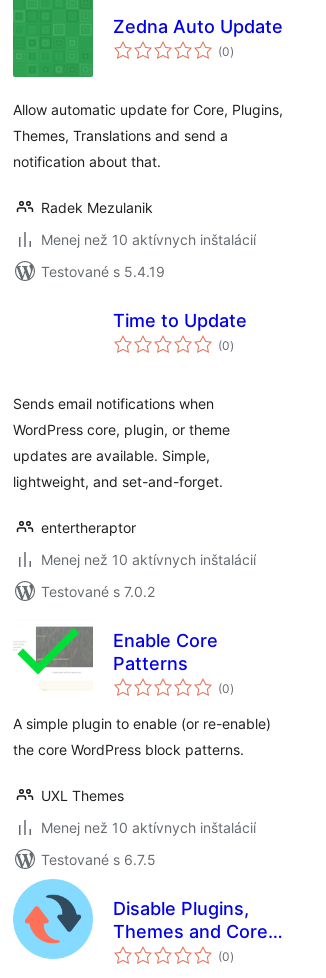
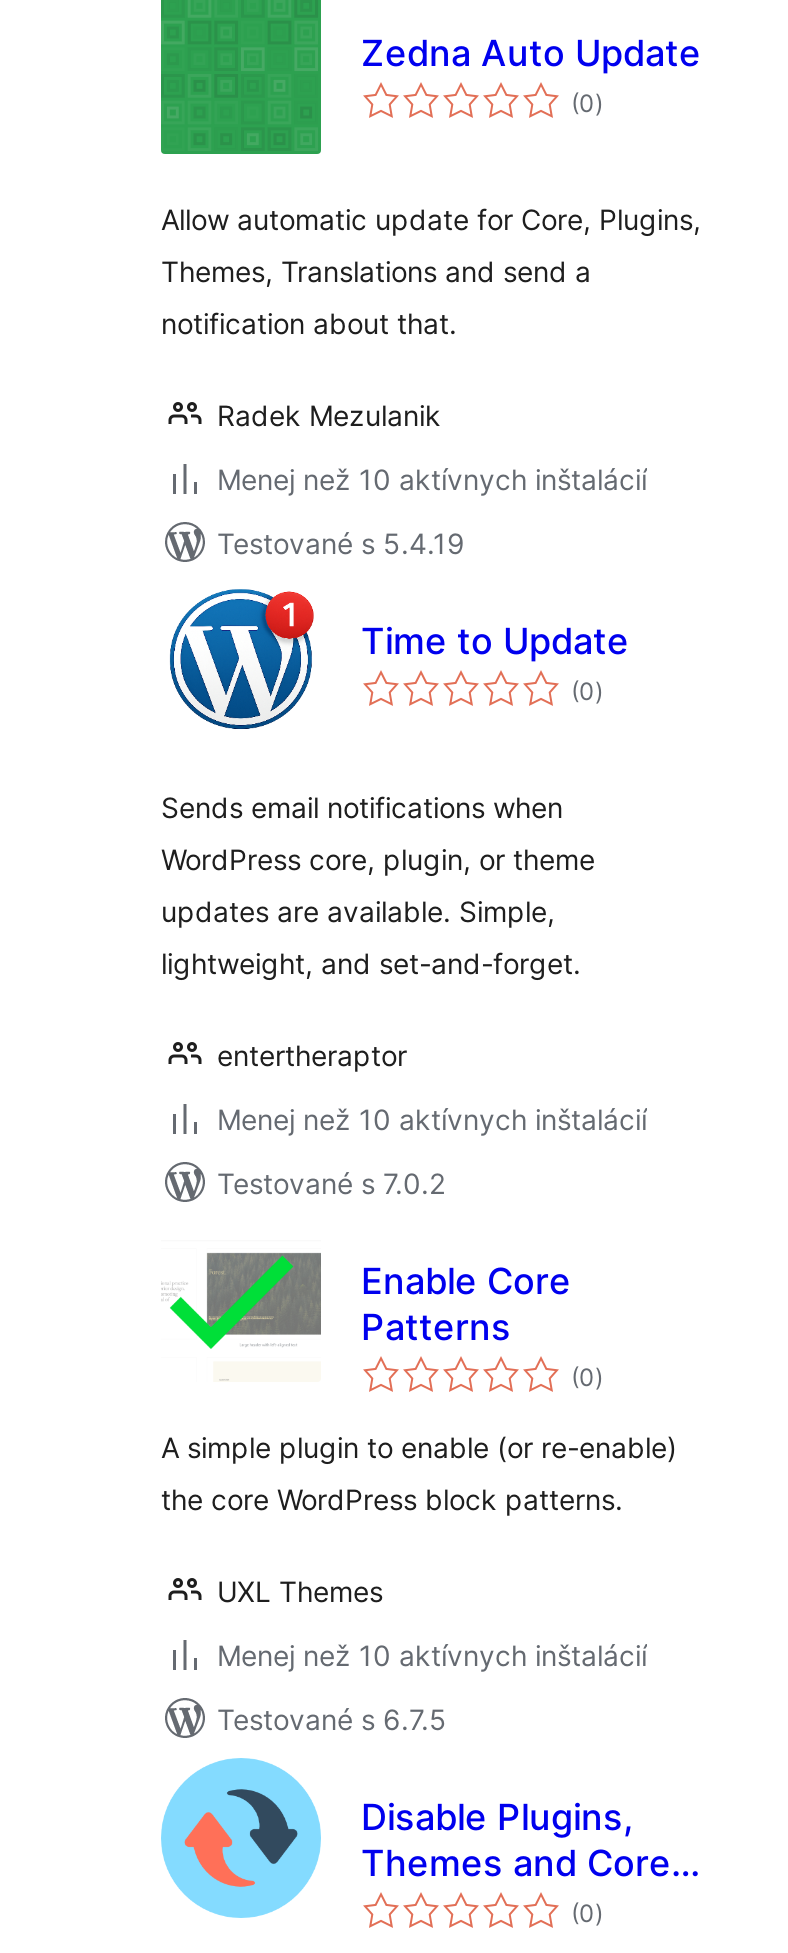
+ [image]
